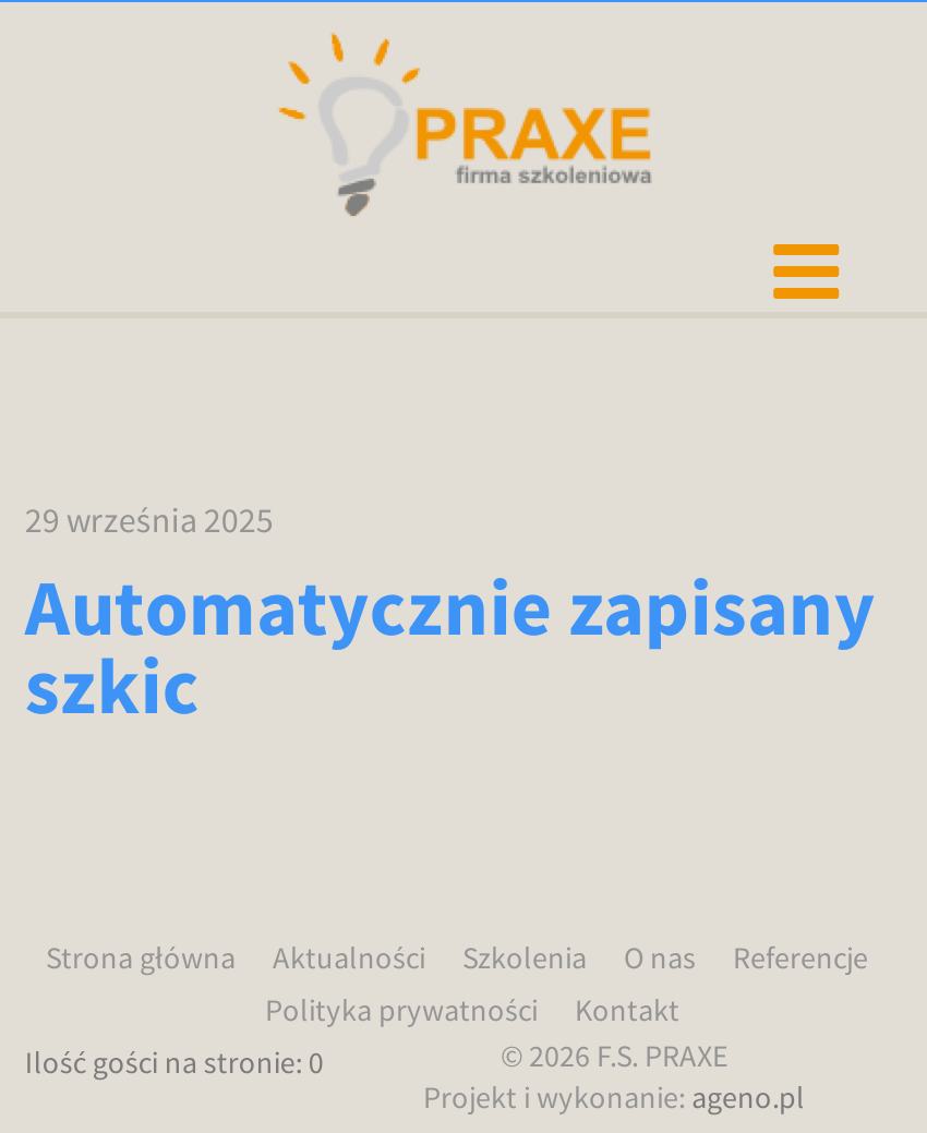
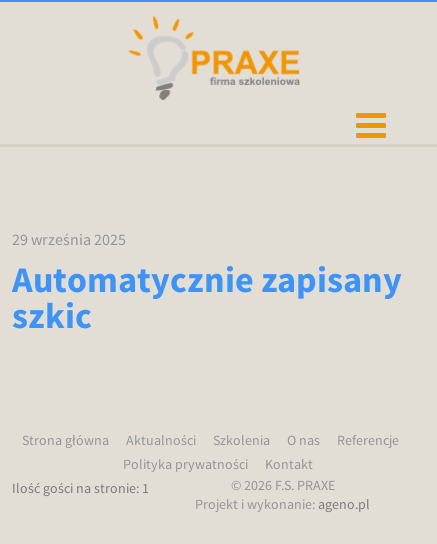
- Ilość gości na stronie: 0
+ Ilość gości na stronie: 1
